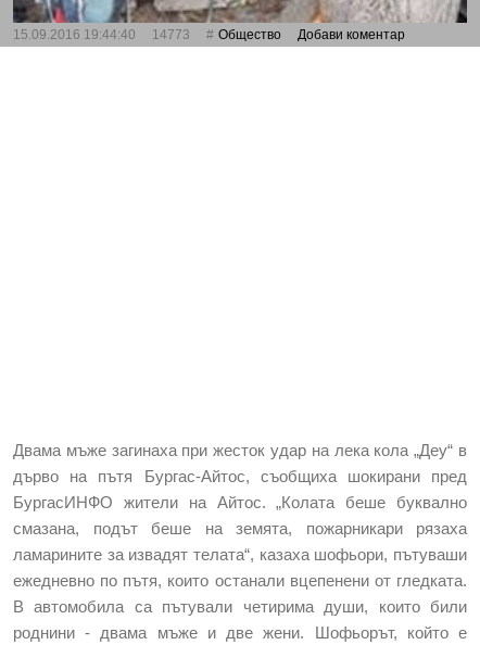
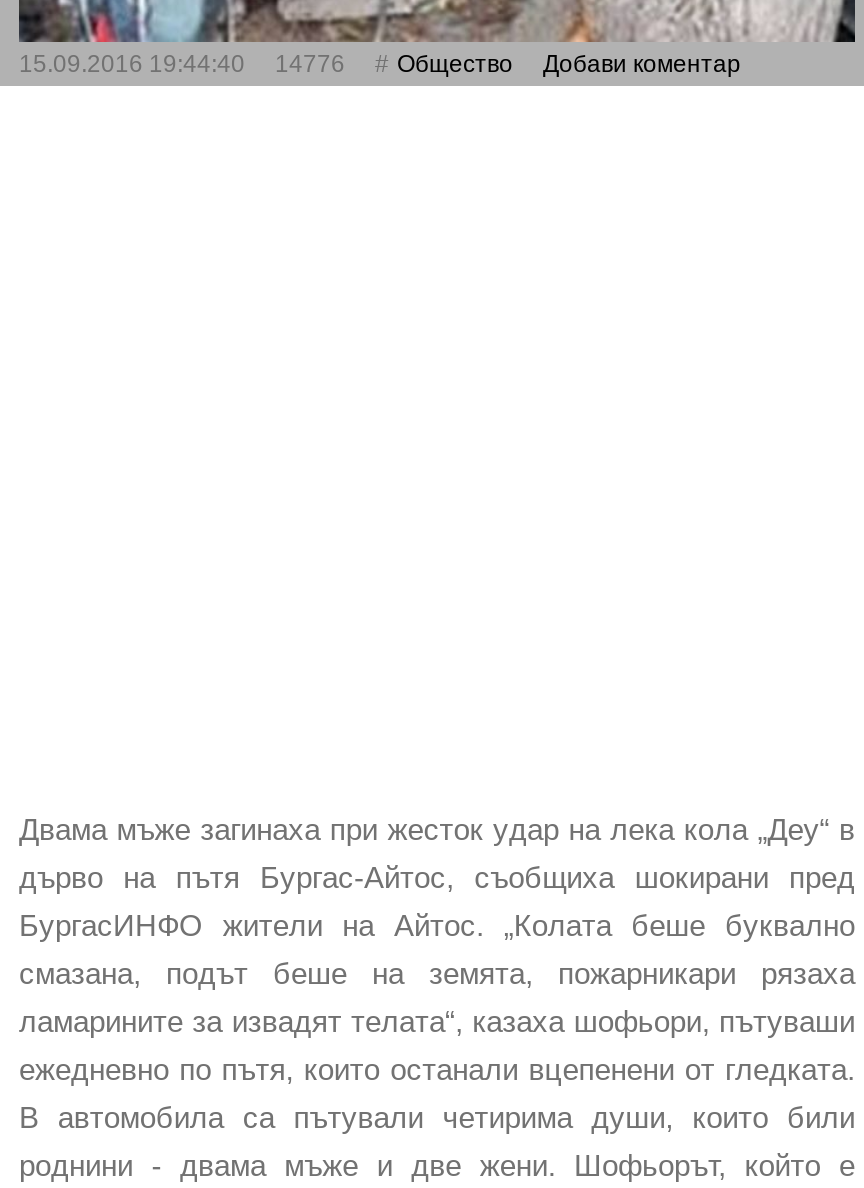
- 15.09.2016 19:44:40 14773 Общество Добави коментар
+ 15.09.2016 19:44:40 14776 Общество Добави коментар
